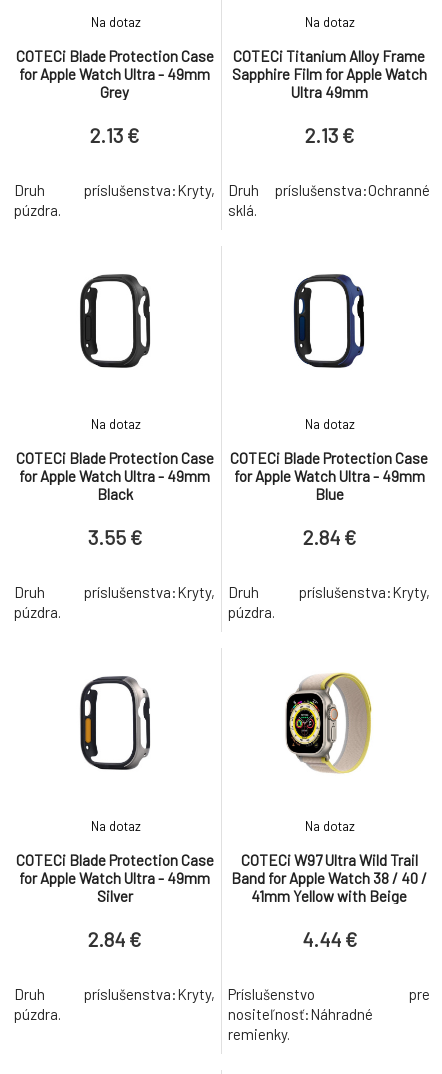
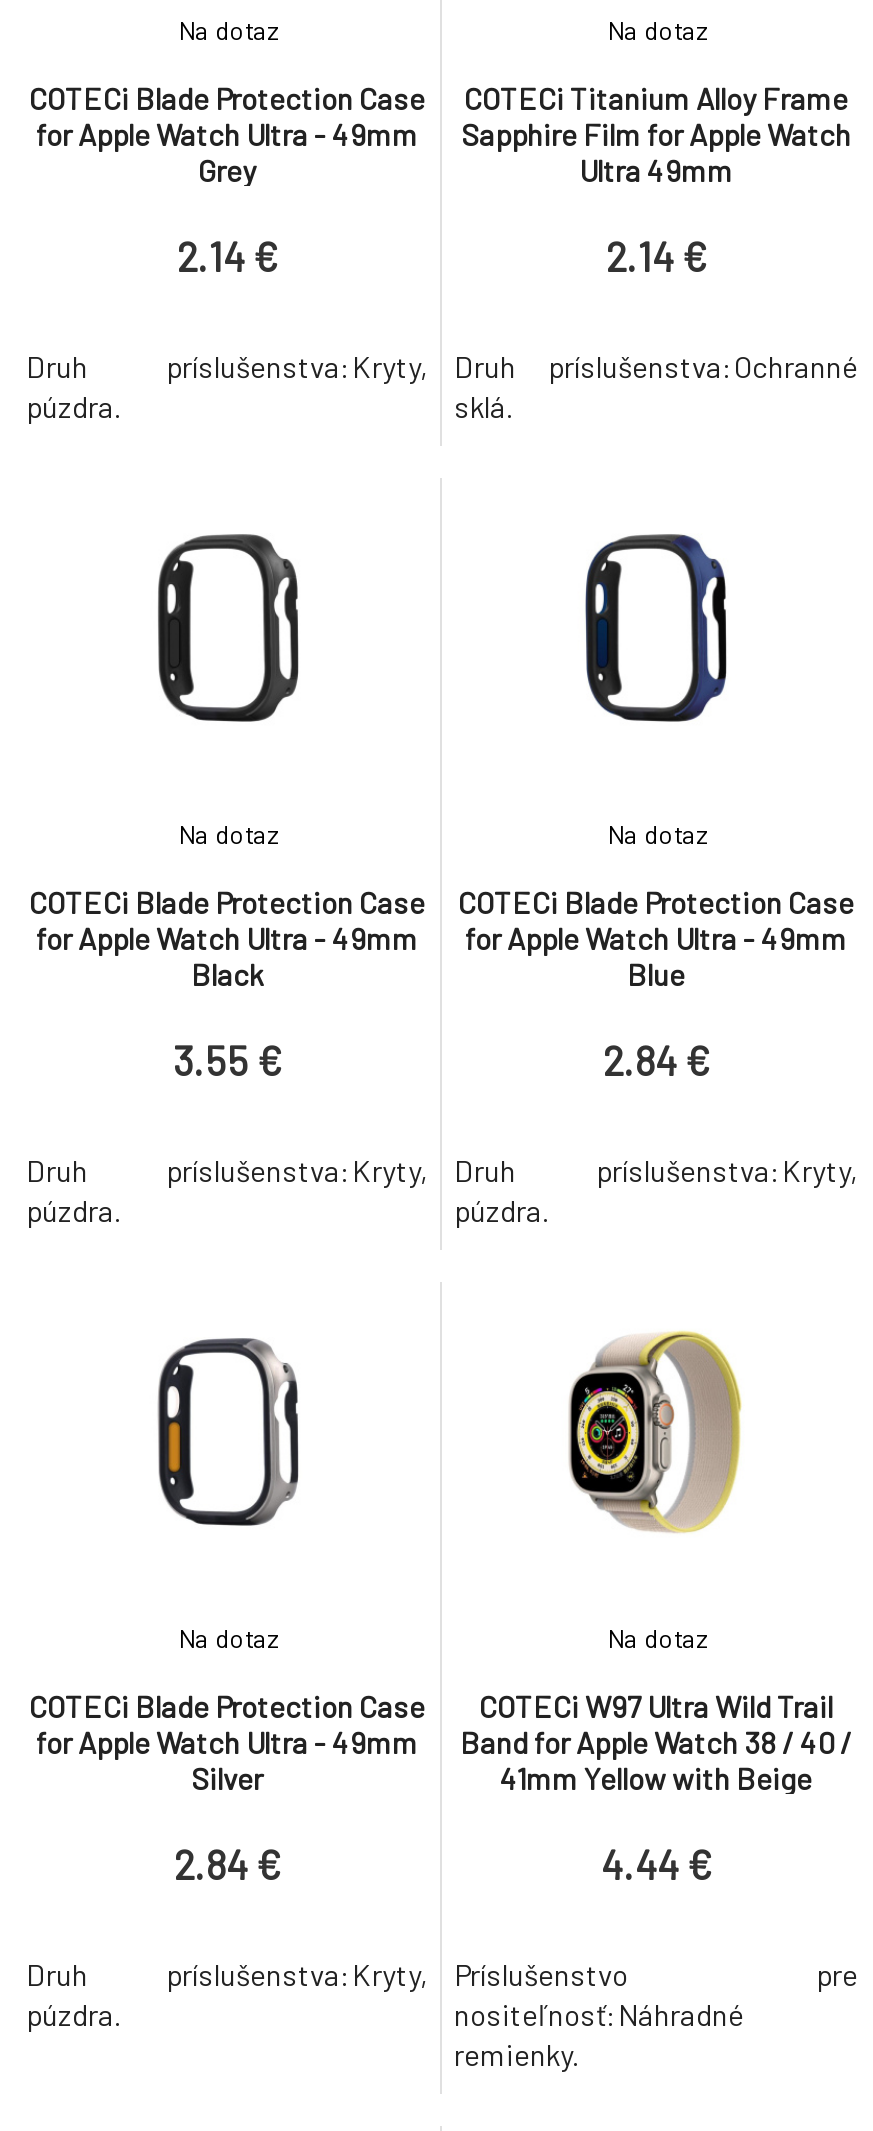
- 2.13 €
+ 2.14 €

- 2.13 €
+ 2.14 €
